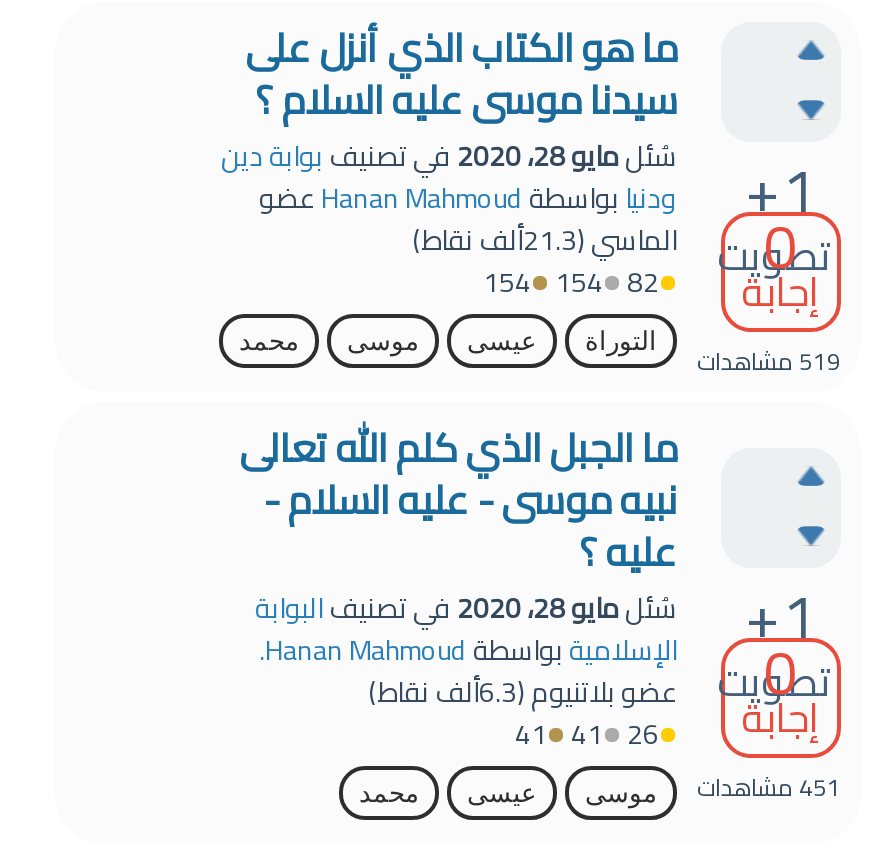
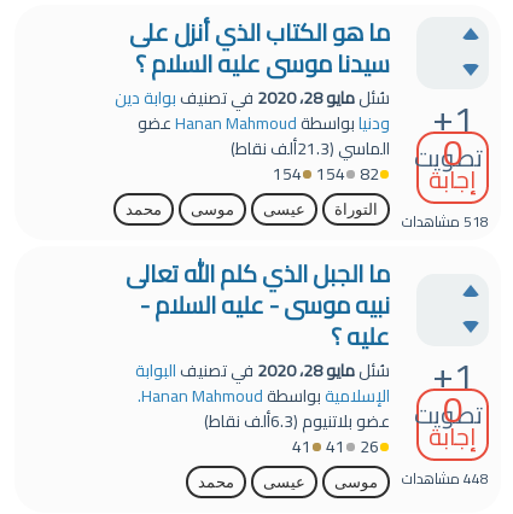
- 519 مشاهدات
+ 518 مشاهدات

- 451 مشاهدات
+ 448 مشاهدات
